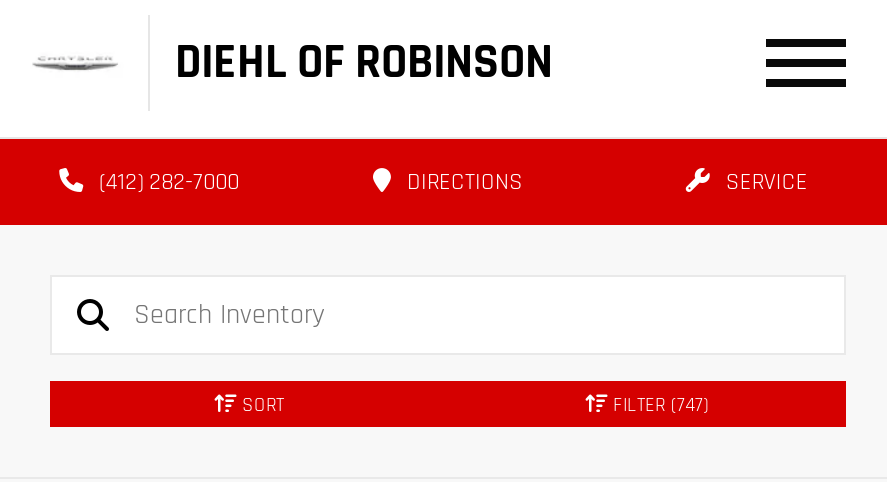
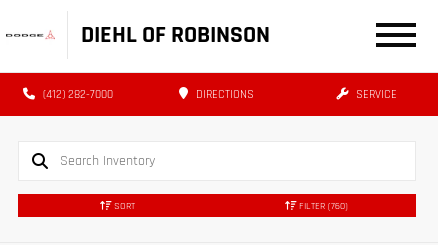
- FILTER (747)
+ FILTER (760)
